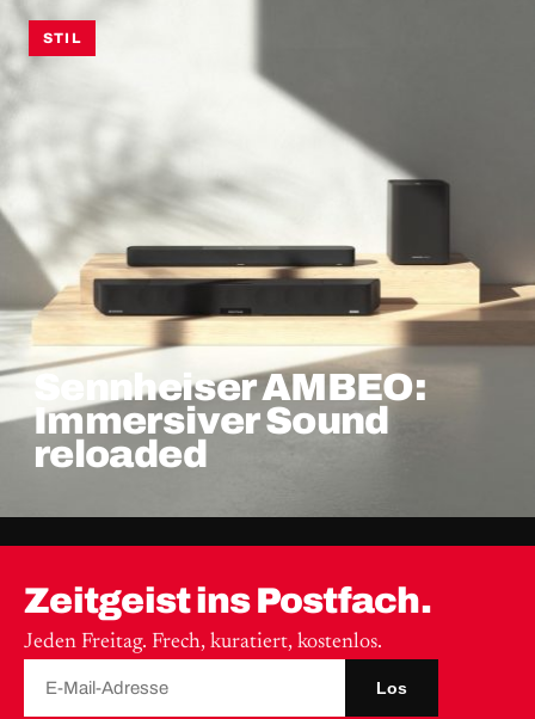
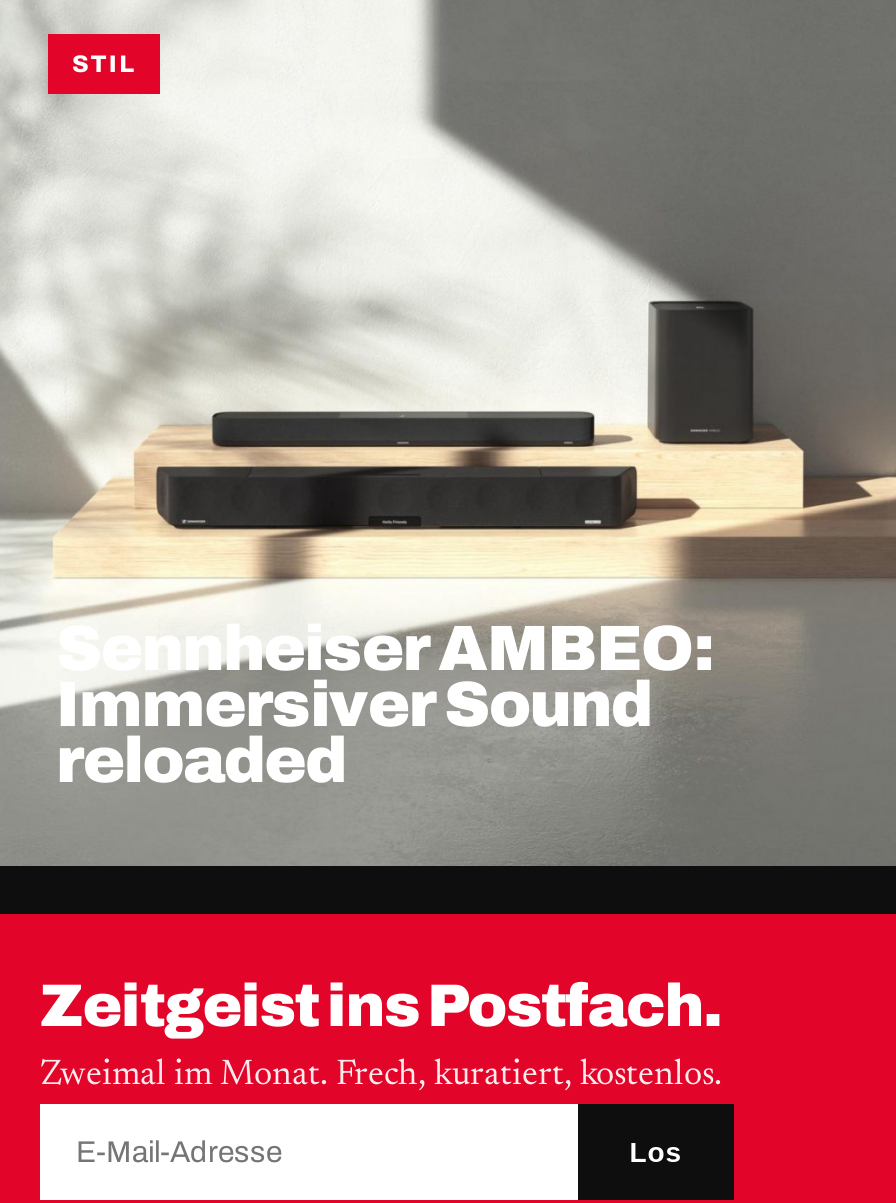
- Jeden Freitag. Frech, kuratiert, kostenlos.
+ Zweimal im Monat. Frech, kuratiert, kostenlos.
